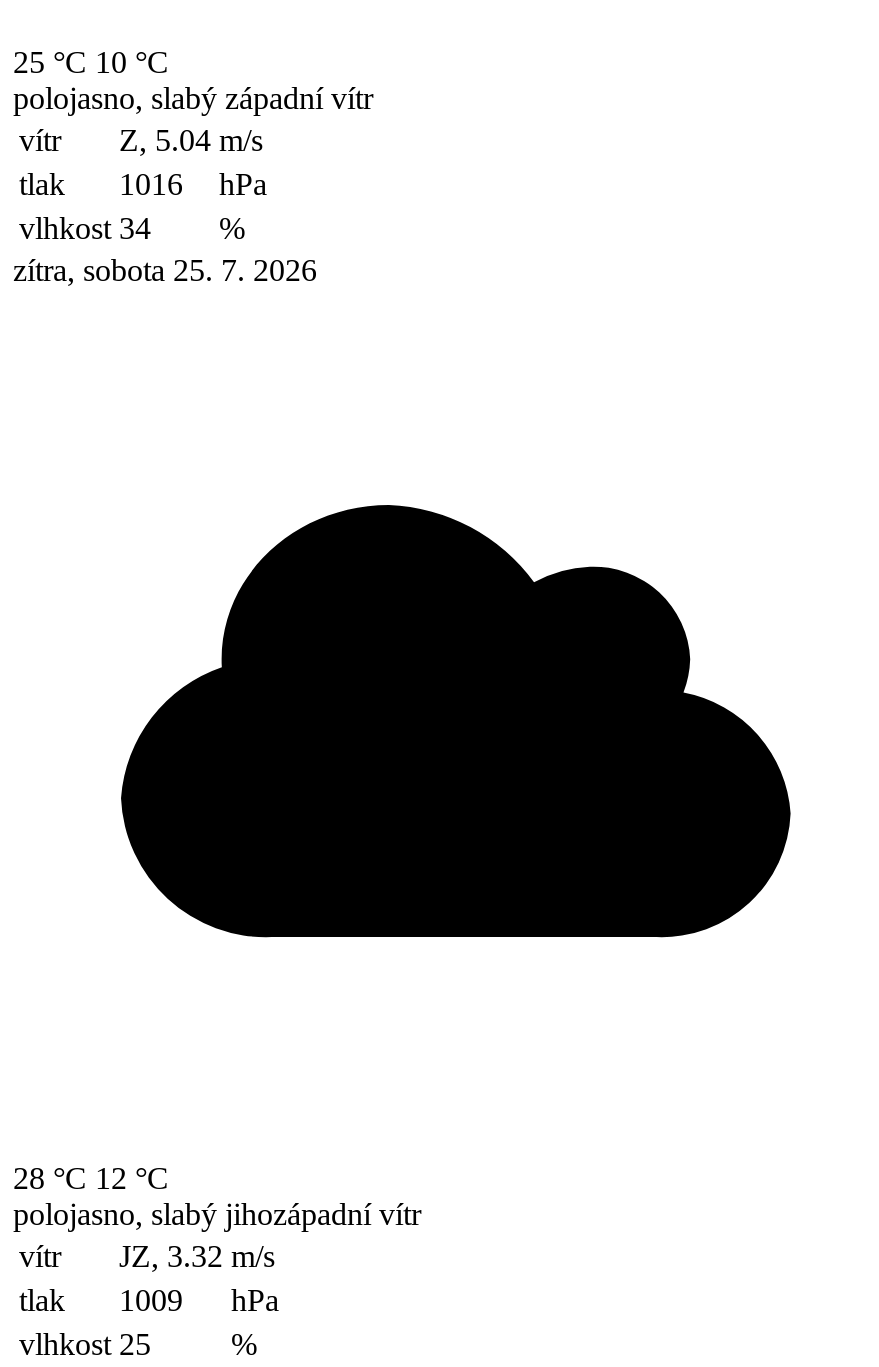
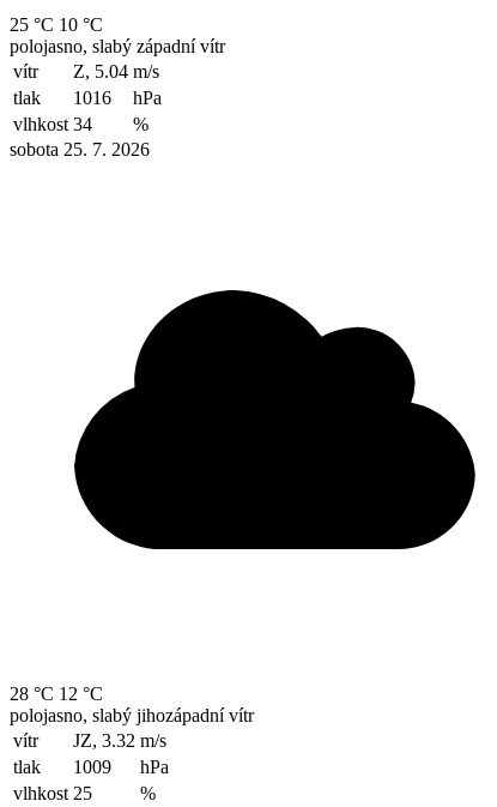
- zítra, sobota 25. 7. 2026
+ sobota 25. 7. 2026
